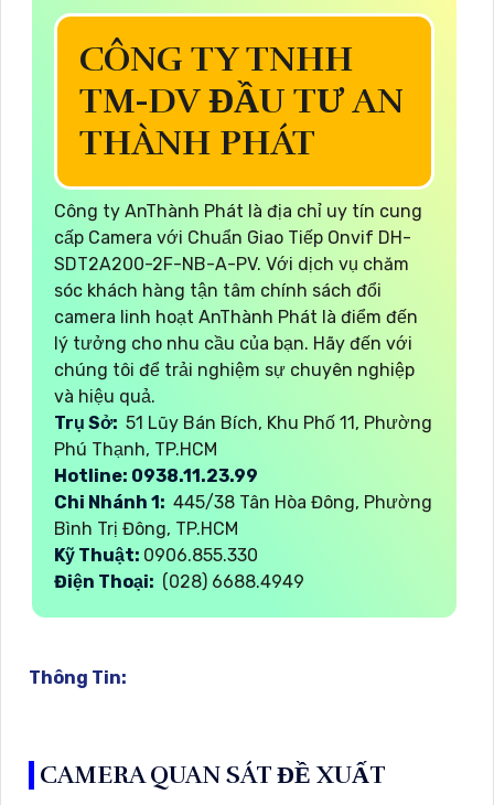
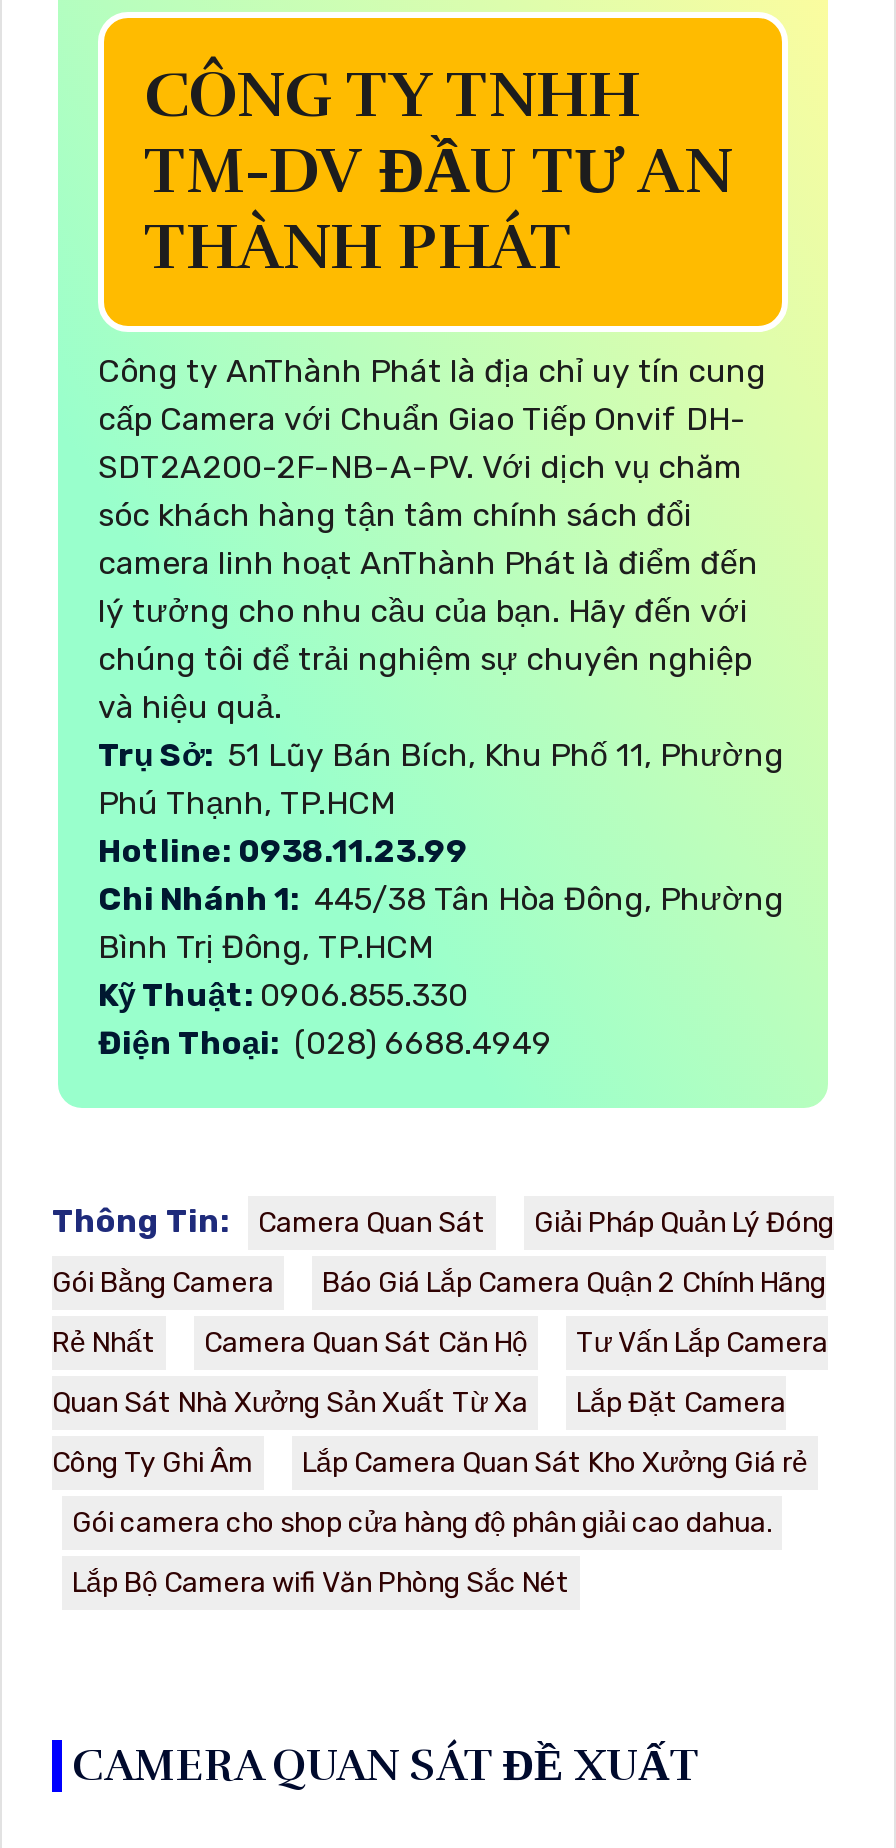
+ Camera Quan Sát
+ Giải Pháp Quản Lý Đóng
+ Gói Bằng Camera
+ Báo Giá Lắp Camera Quận 2 Chính Hãng
+ Rẻ Nhất
+ Camera Quan Sát Căn Hộ
+ Tư Vấn Lắp Camera
+ Quan Sát Nhà Xưởng Sản Xuất Từ Xa
+ Lắp Đặt Camera
+ Công Ty Ghi Âm
+ Lắp Camera Quan Sát Kho Xưởng Giá rẻ
+ Gói camera cho shop cửa hàng độ phân giải cao dahua.
+ Lắp Bộ Camera wifi Văn Phòng Sắc Nét
